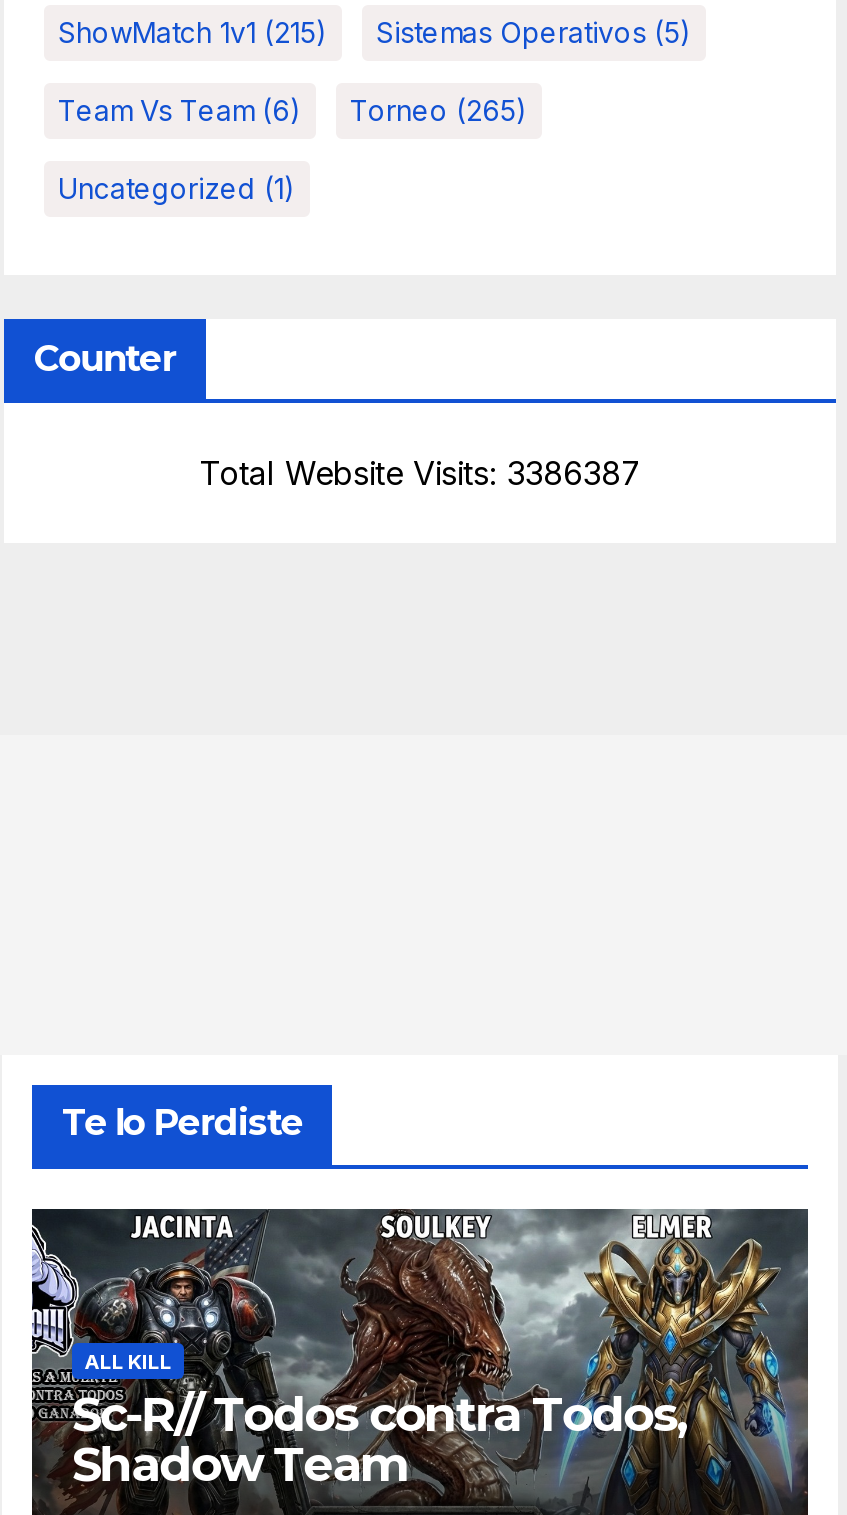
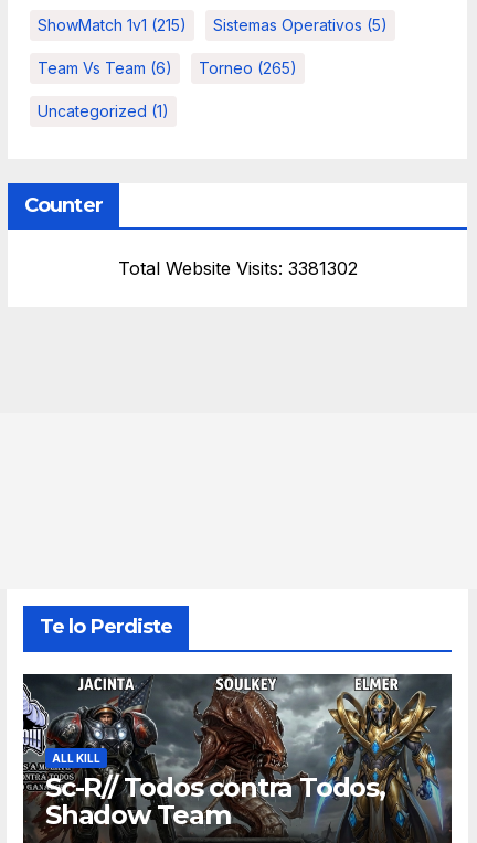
- Total Website Visits: 3386387
+ Total Website Visits: 3381302
